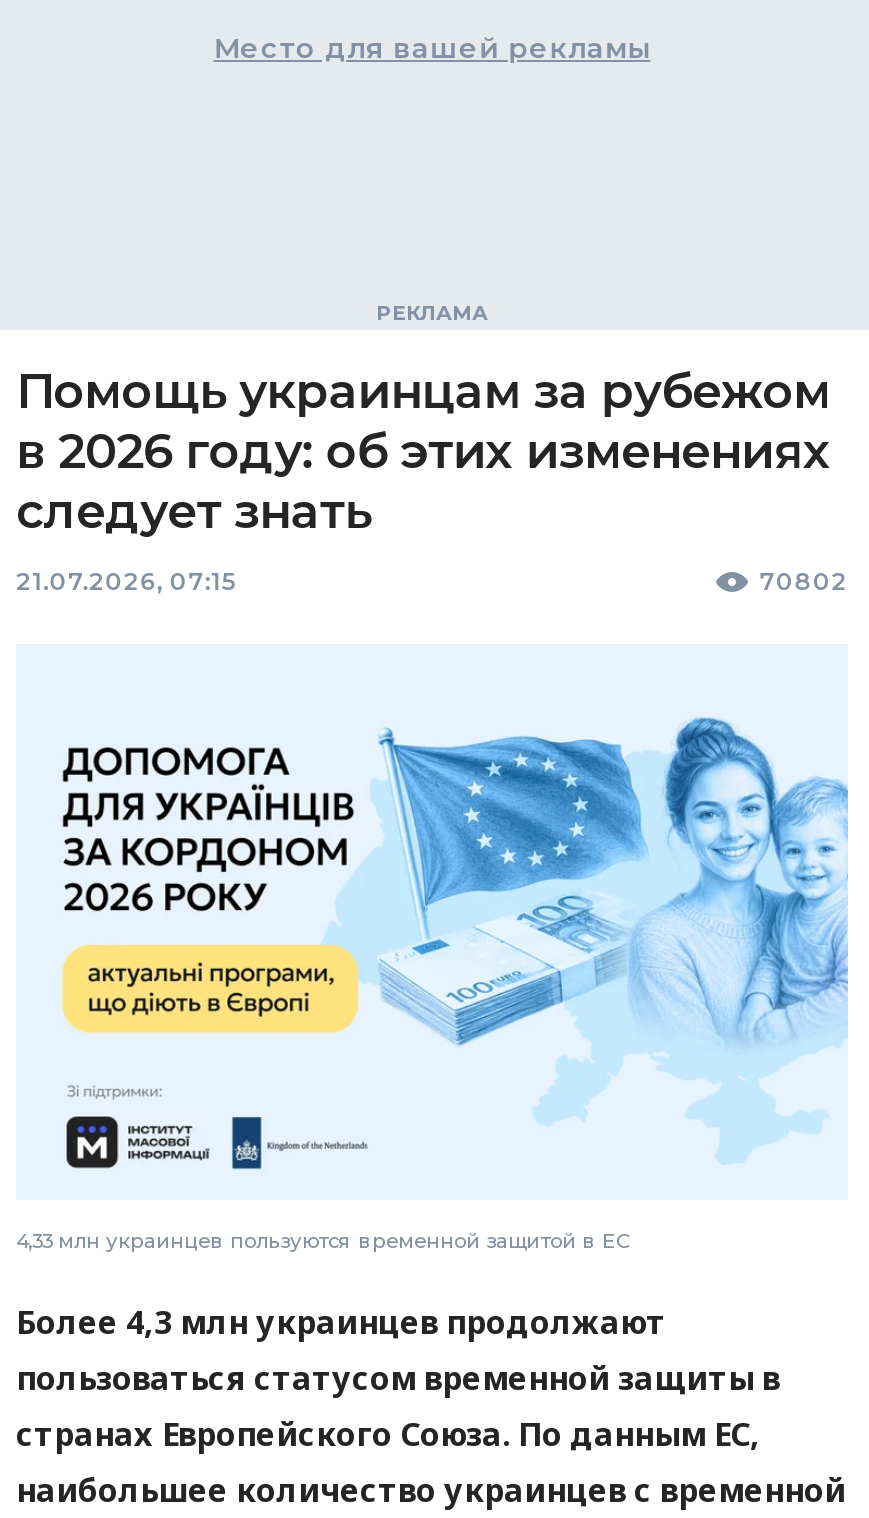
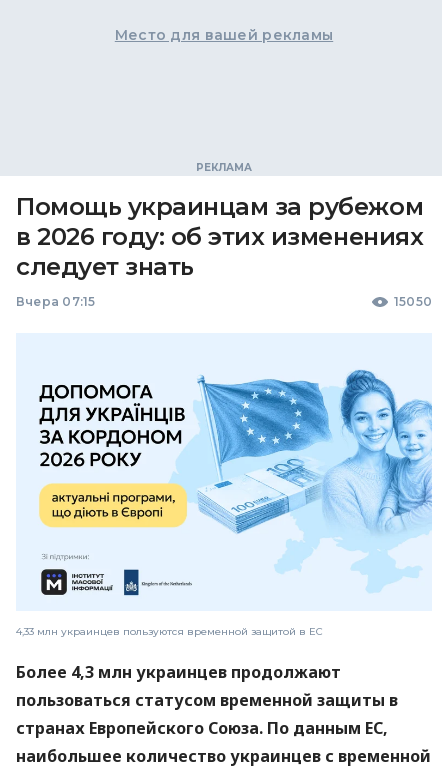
- 21.07.2026, 07:15
- 70802
+ Вчера 07:15
+ 15050
